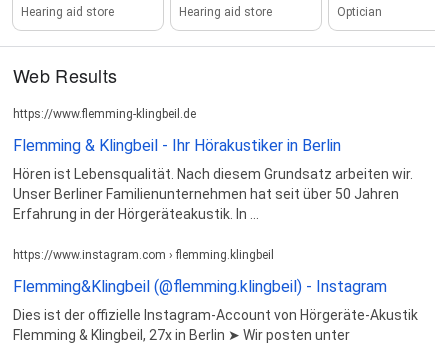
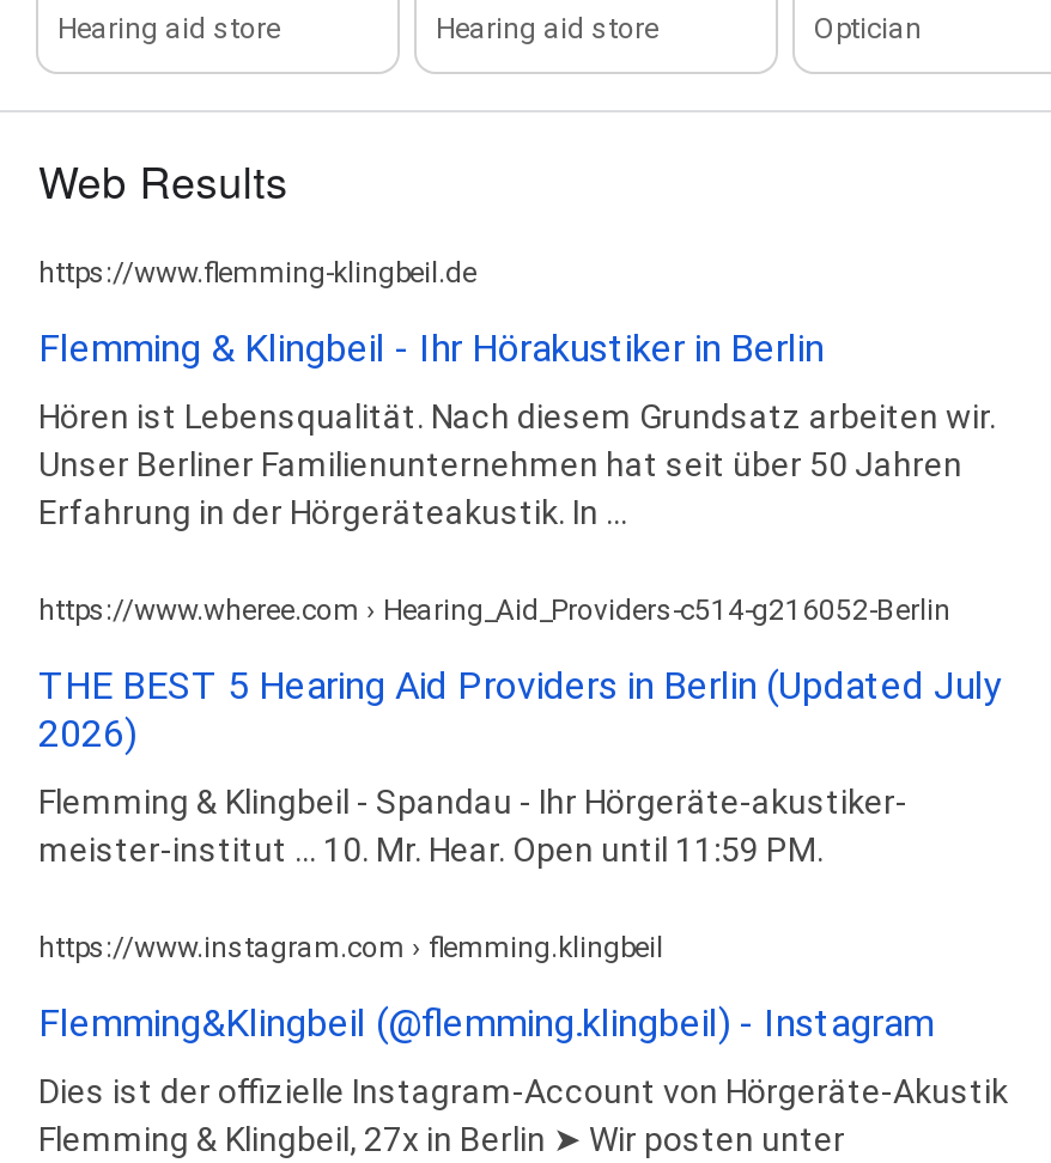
+ https://www.wheree.com › Hearing_Aid_Providers-c514-g216052-Berlin
+ THE BEST 5 Hearing Aid Providers in Berlin (Updated July
+ 2026)
+ Flemming & Klingbeil - Spandau - Ihr Hörgeräte-akustiker-
+ meister-institut ... 10. Mr. Hear. Open until 11:59 PM.
